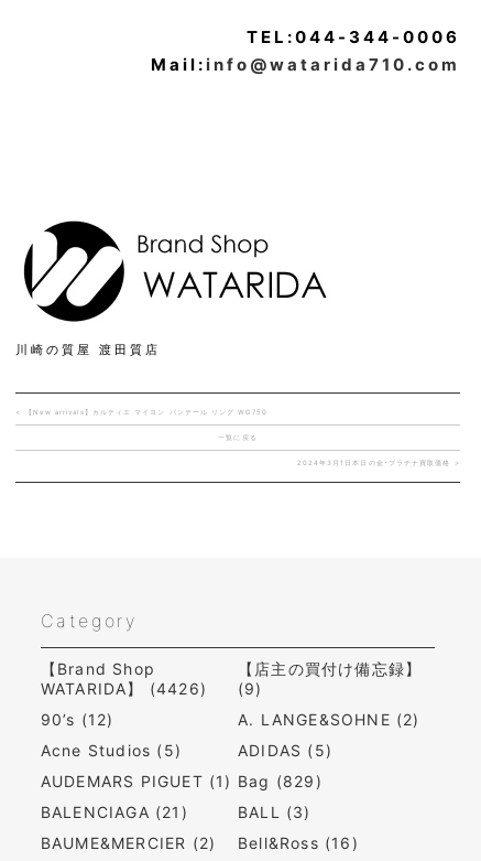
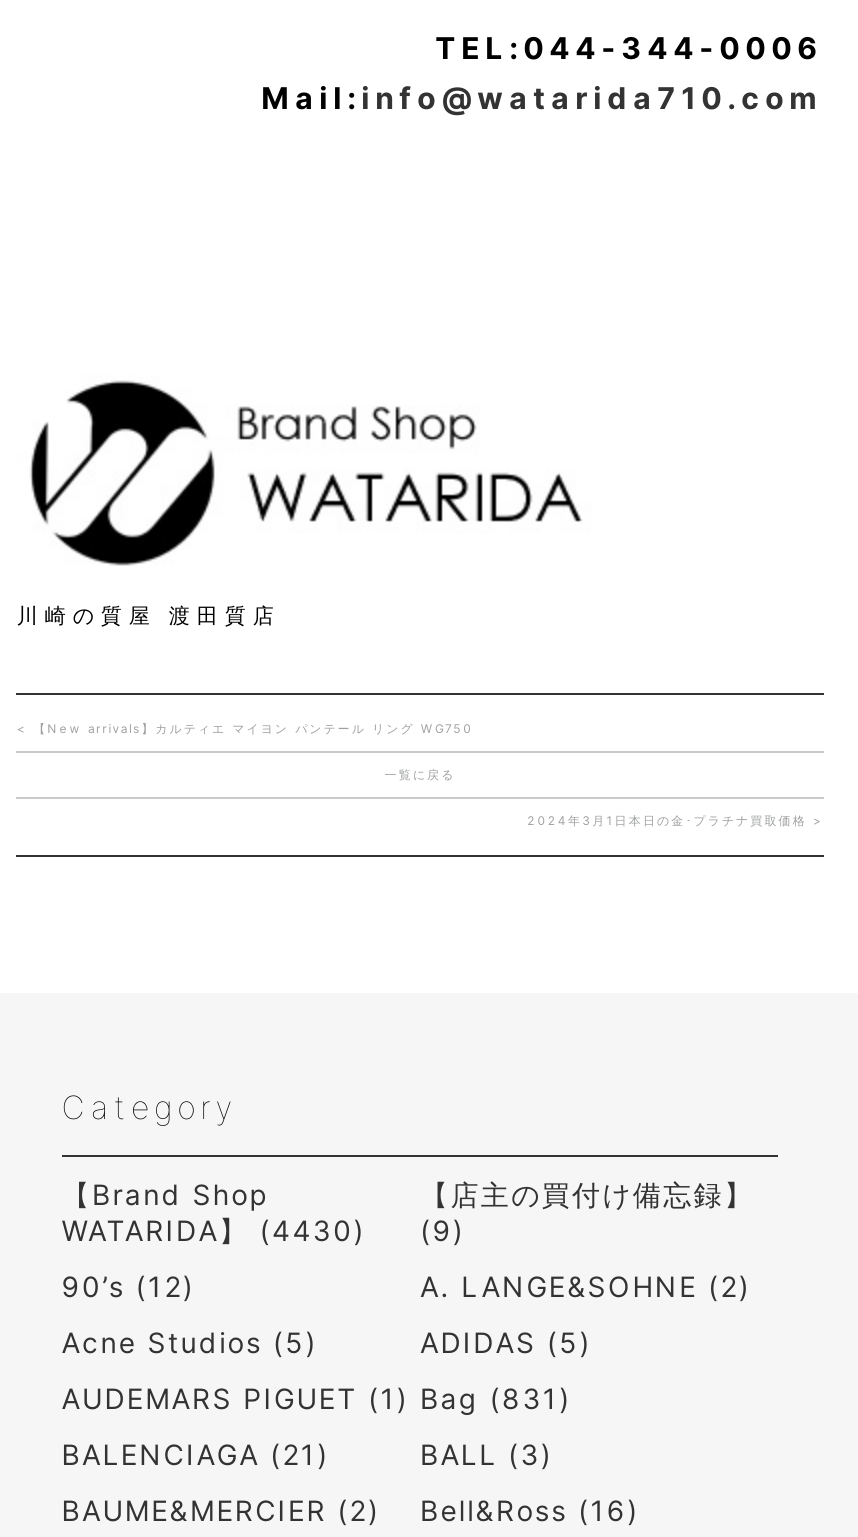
- WATARIDA】 (4426) (9)
+ WATARIDA】 (4430) (9)

- AUDEMARS PIGUET (1) Bag (829)
+ AUDEMARS PIGUET (1) Bag (831)
